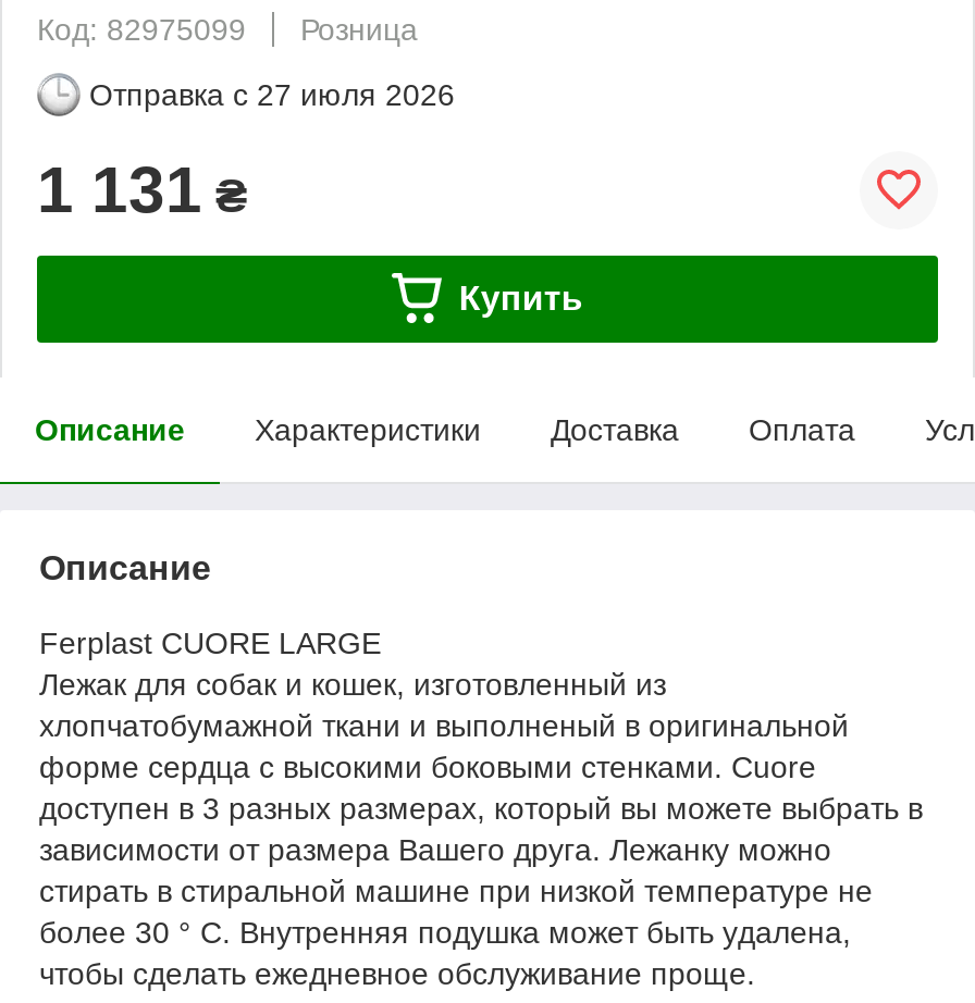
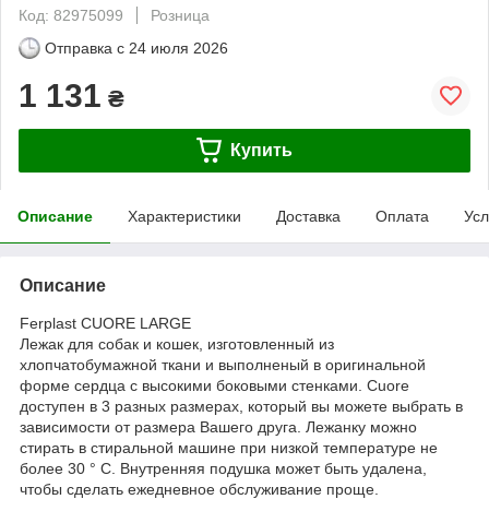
- Отправка с 27 июля 2026
+ Отправка с 24 июля 2026
